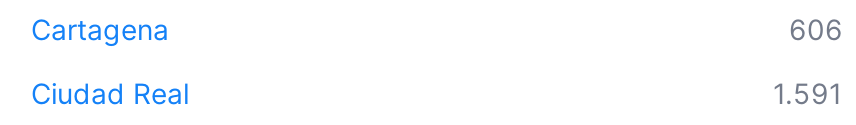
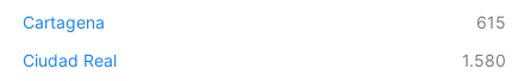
- 606
+ 615

- 1.591
+ 1.580
